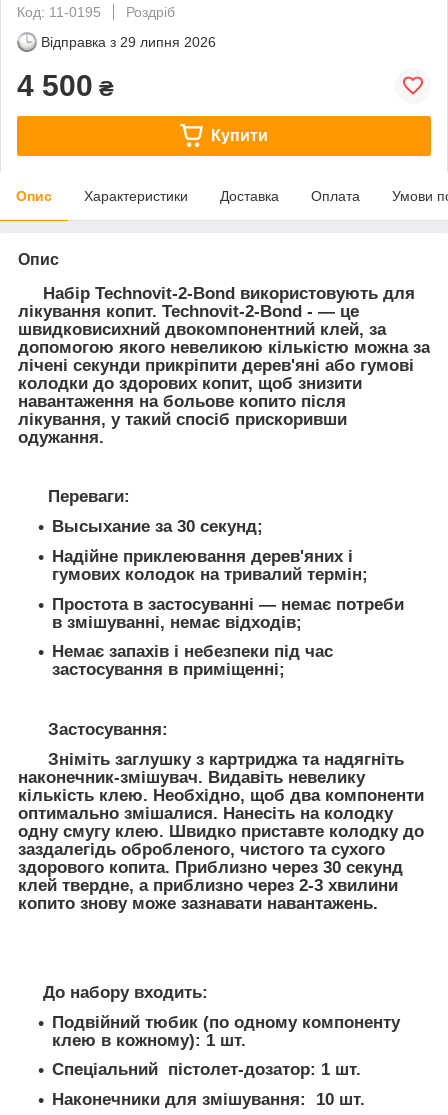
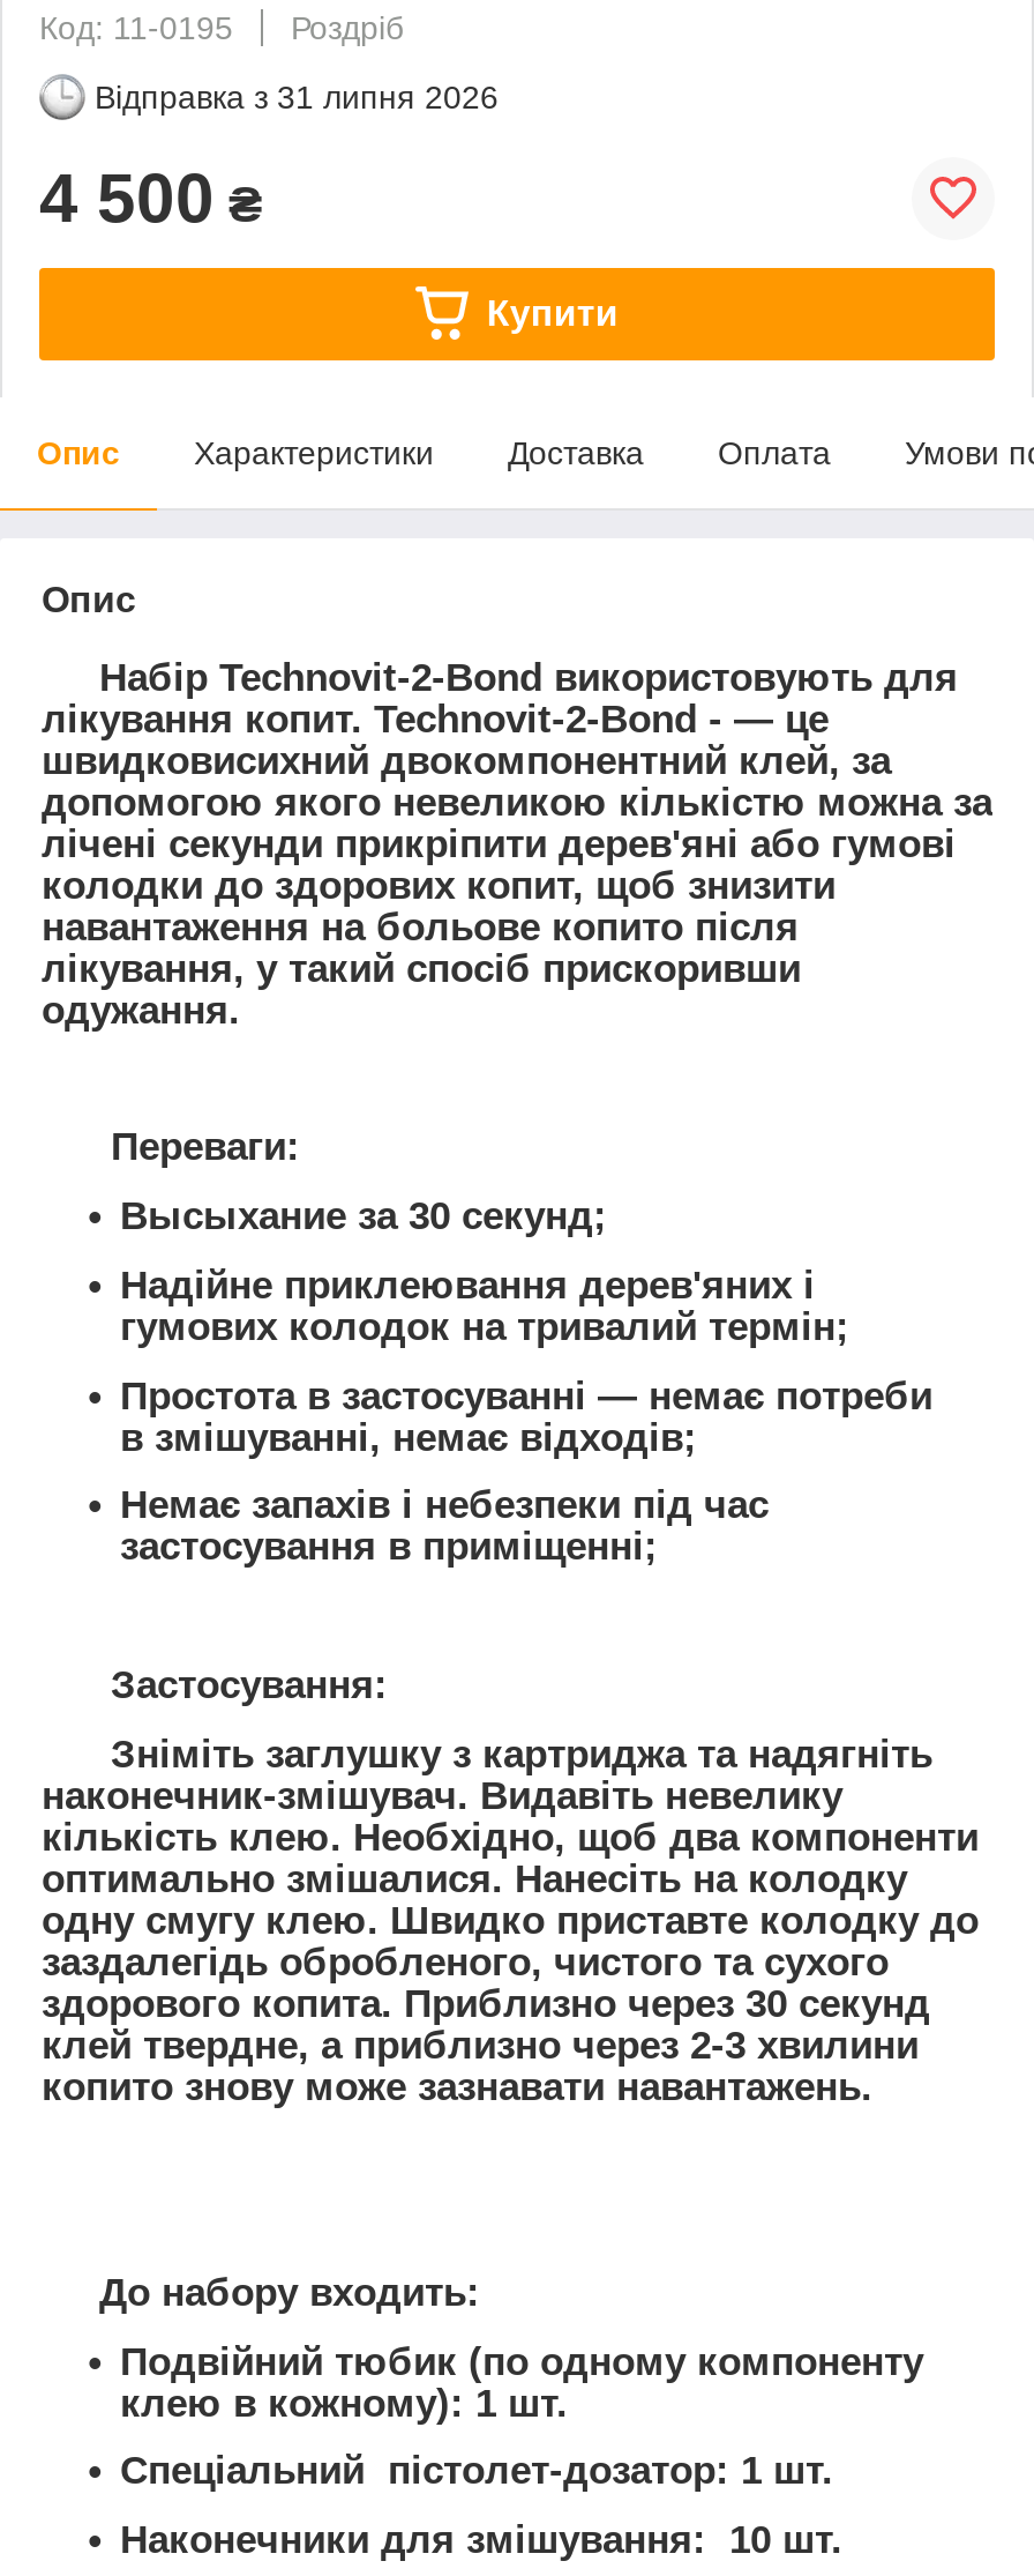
- Відправка з 29 липня 2026
+ Відправка з 31 липня 2026
